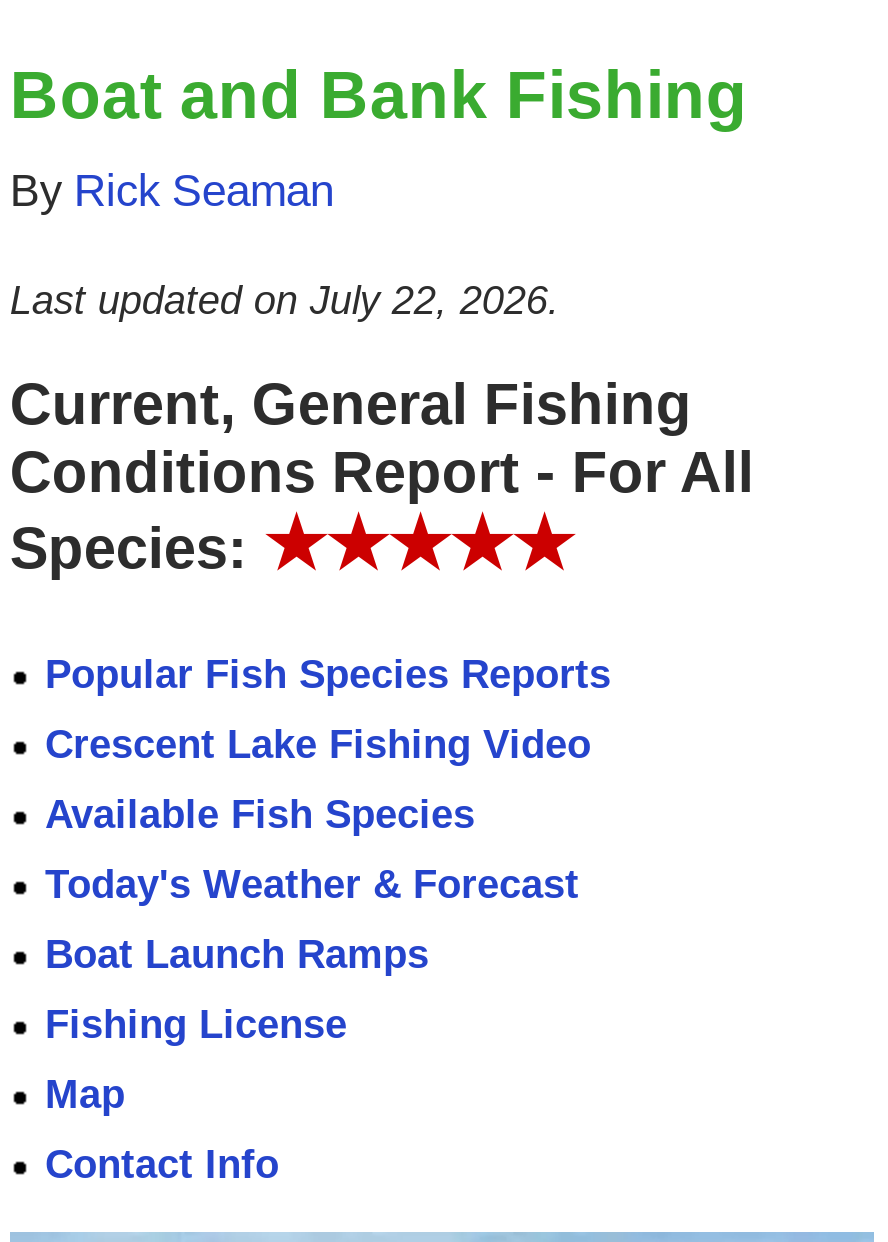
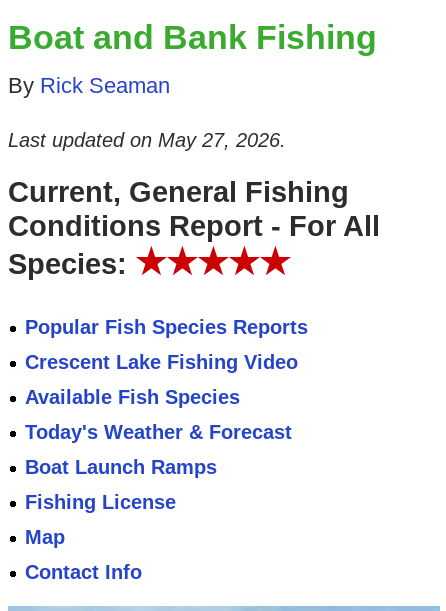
- Last updated on July 22, 2026.
+ Last updated on May 27, 2026.
